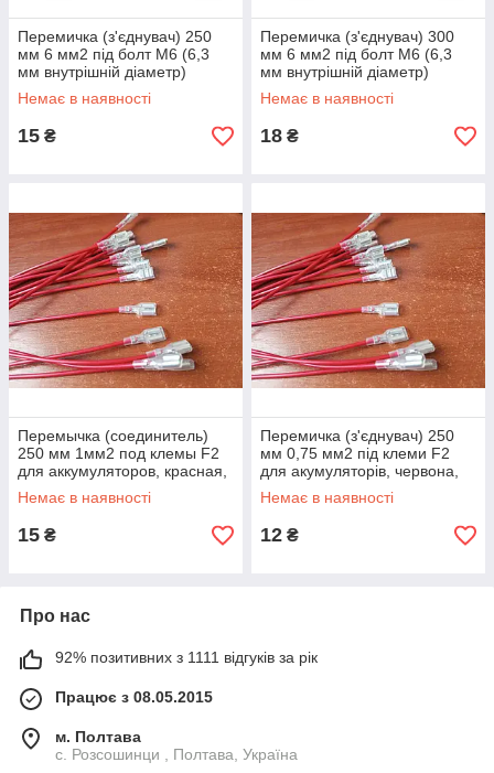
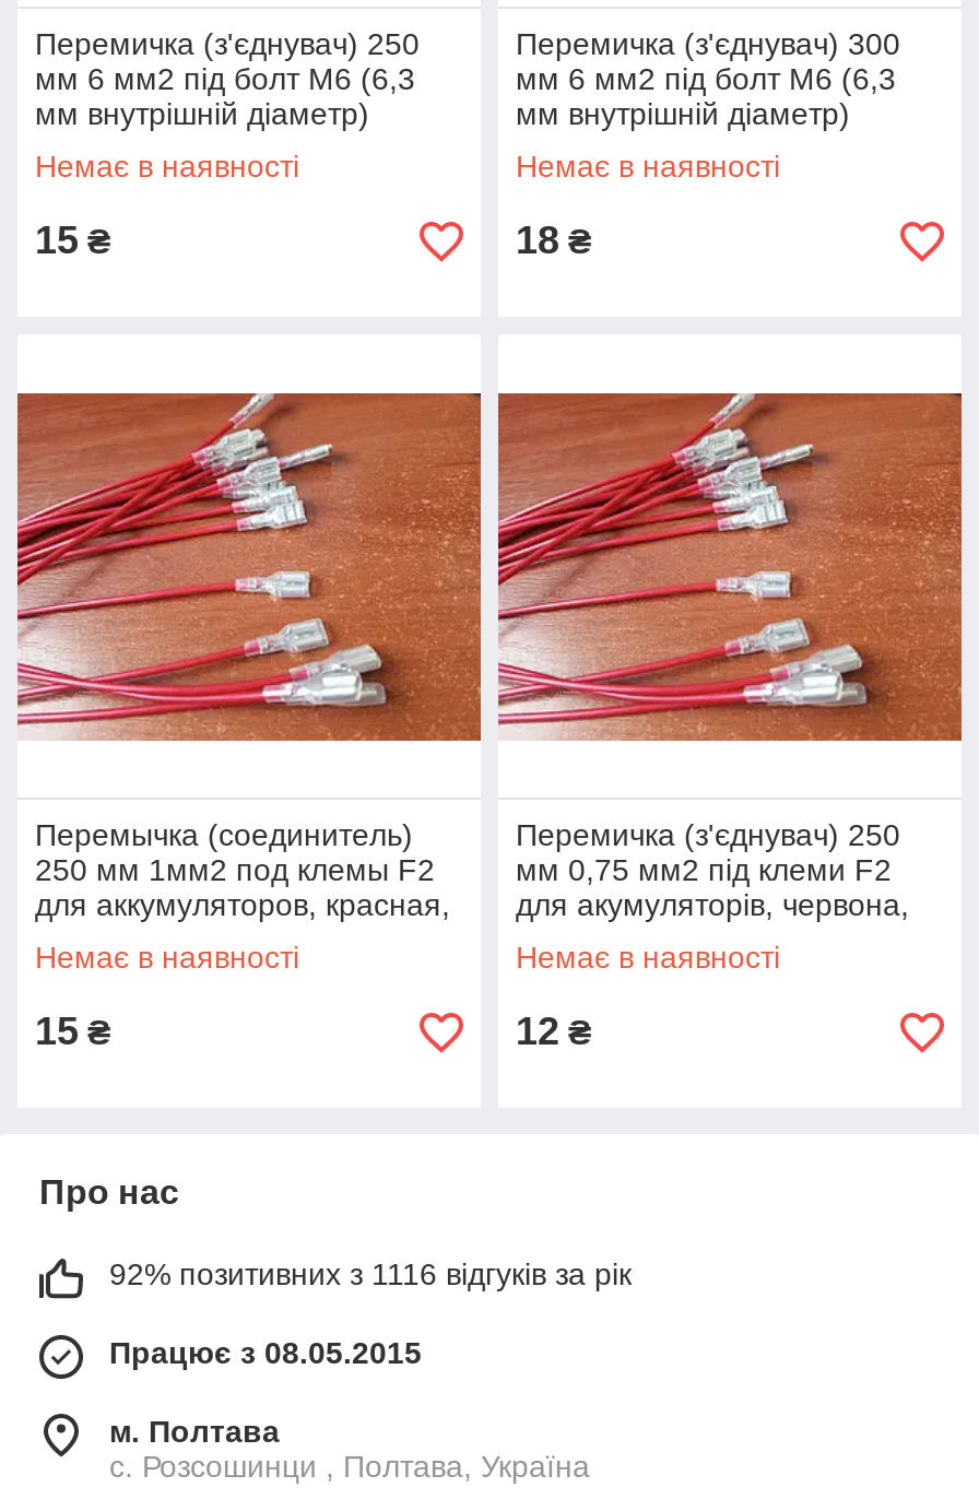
- 92% позитивних з 1111 відгуків за рік
+ 92% позитивних з 1116 відгуків за рік
